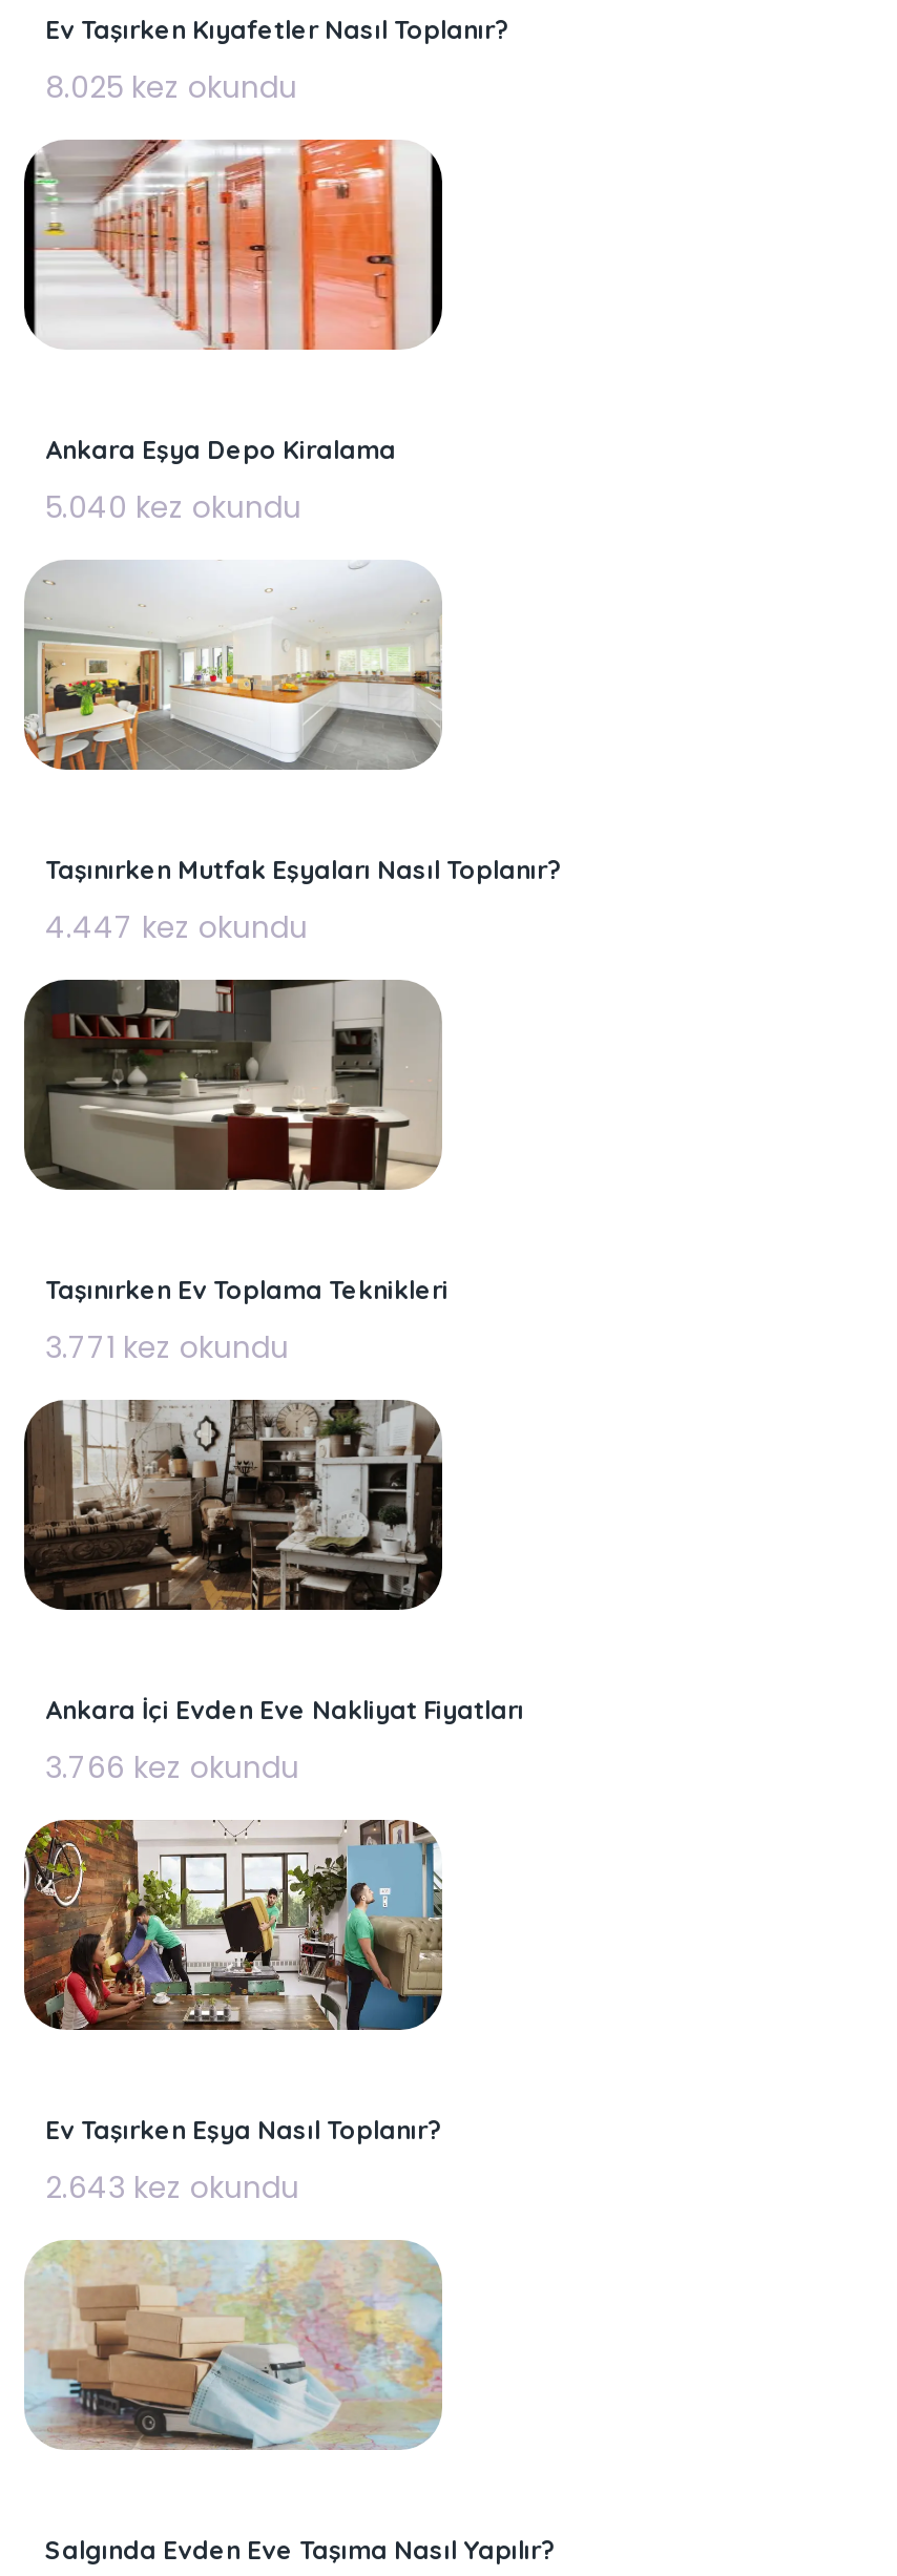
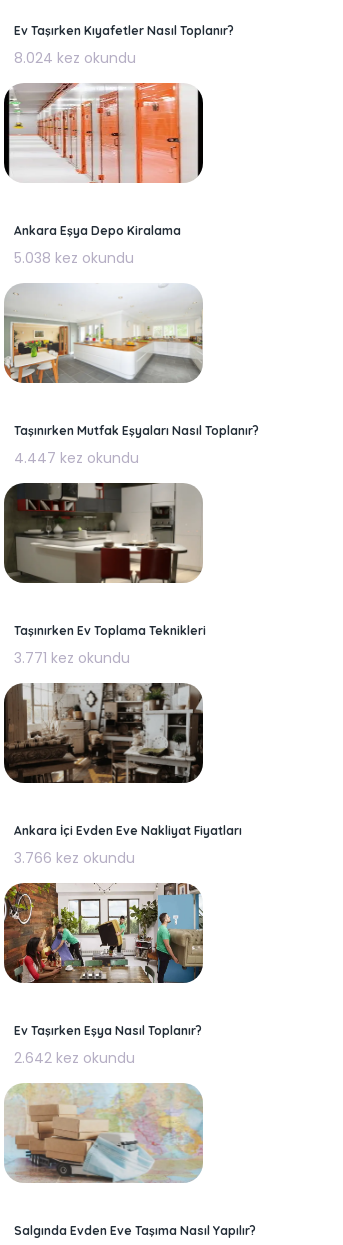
- 8.025 kez okundu
+ 8.024 kez okundu

- 5.040 kez okundu
+ 5.038 kez okundu

- 2.643 kez okundu
+ 2.642 kez okundu
